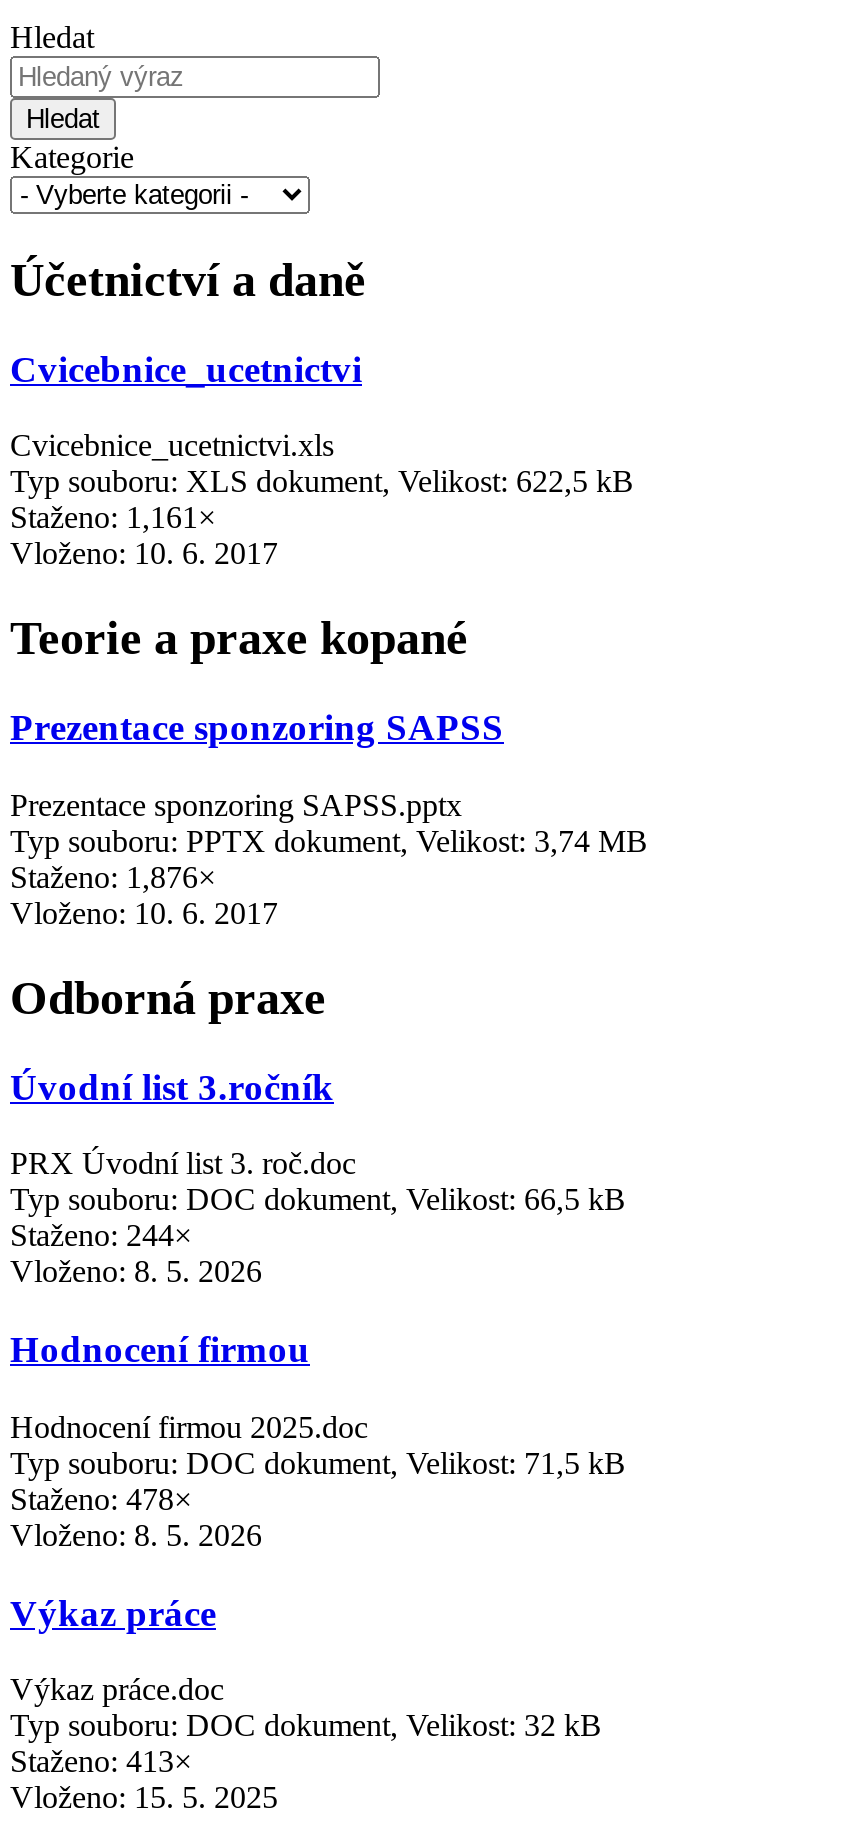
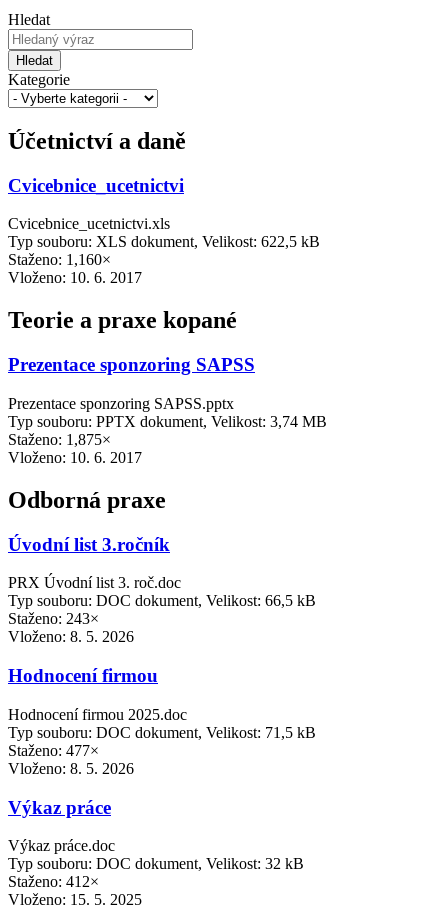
- Staženo: 1,161×
+ Staženo: 1,160×

- Staženo: 1,876×
+ Staženo: 1,875×

- Staženo: 244×
+ Staženo: 243×

- Staženo: 478×
+ Staženo: 477×

- Staženo: 413×
+ Staženo: 412×
